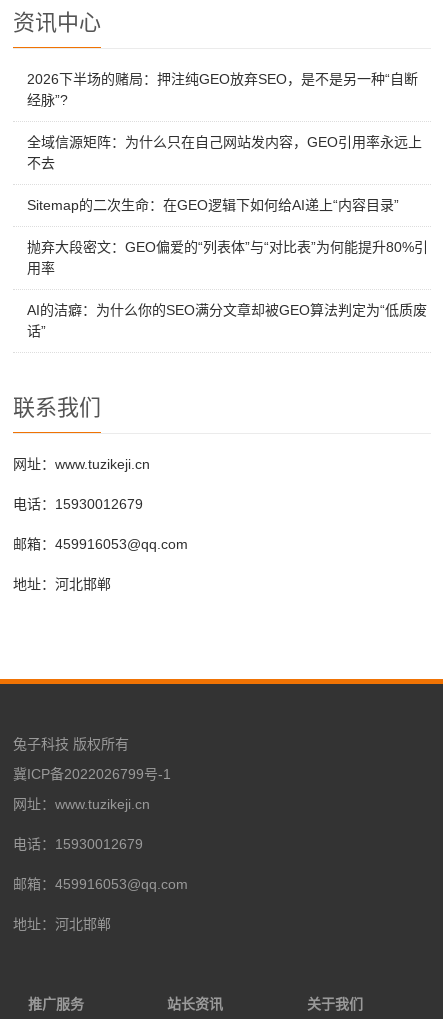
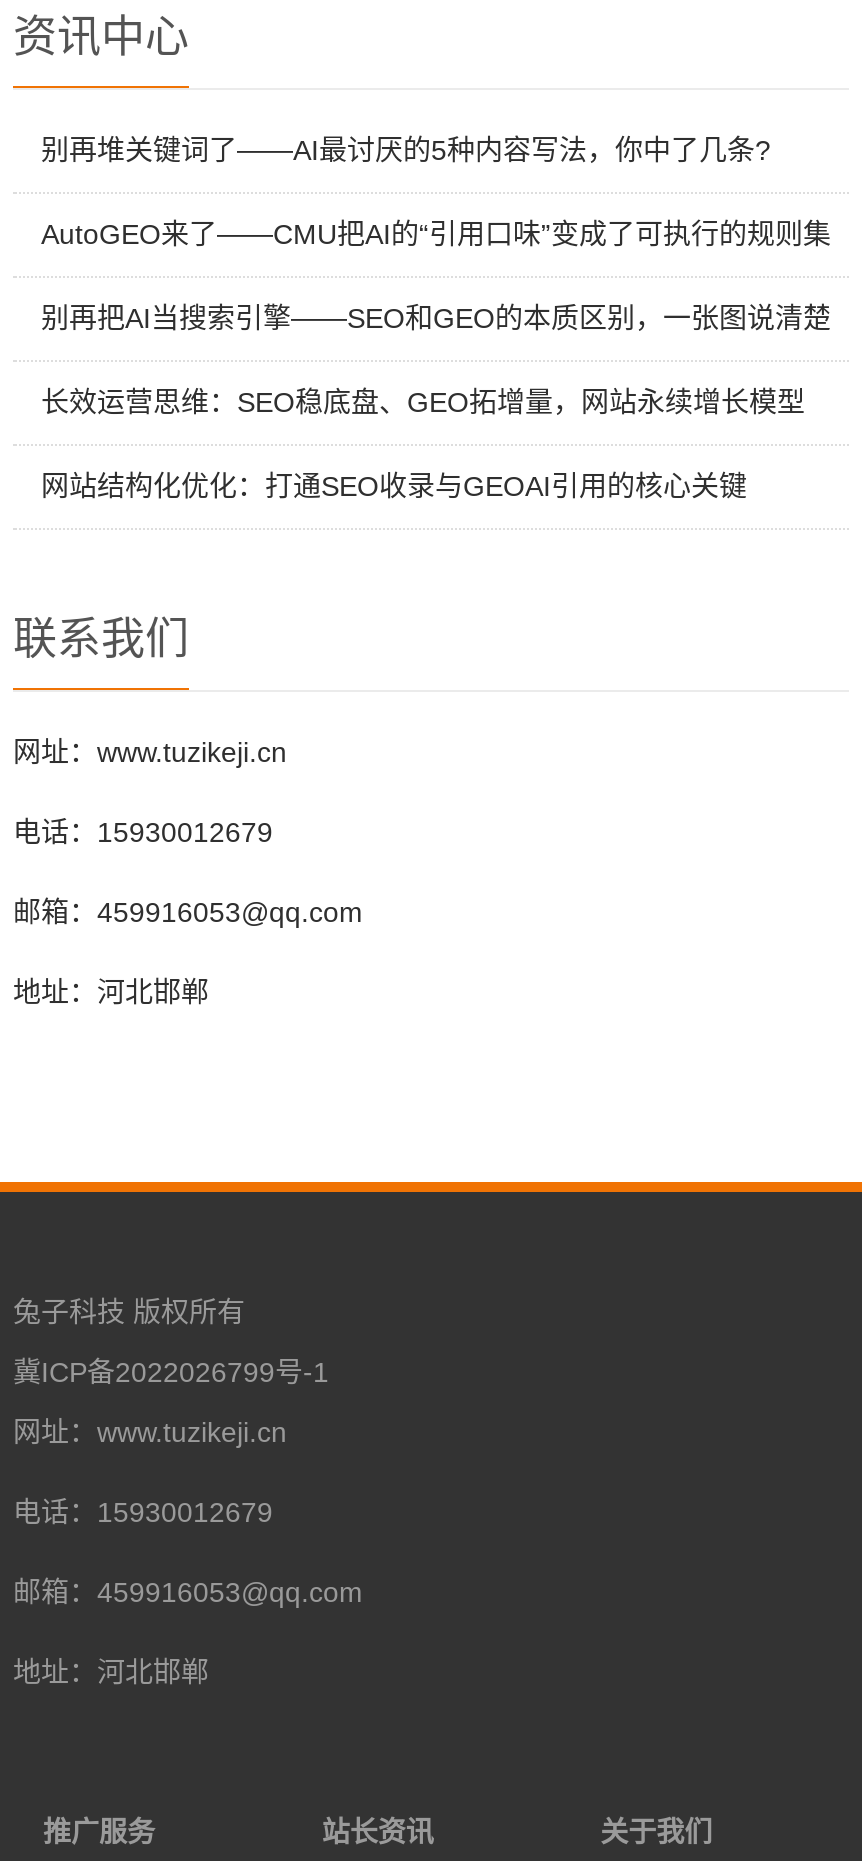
- 2026下半场的赌局：押注纯GEO放弃SEO，是不是另一种“自断
- 经脉”?
+ 别再堆关键词了——AI最讨厌的5种内容写法，你中了几条?

- 全域信源矩阵：为什么只在自己网站发内容，GEO引用率永远上
- 不去
+ AutoGEO来了——CMU把AI的“引用口味”变成了可执行的规则集

- Sitemap的二次生命：在GEO逻辑下如何给AI递上“内容目录”
+ 别再把AI当搜索引擎——SEO和GEO的本质区别，一张图说清楚

- 抛弃大段密文：GEO偏爱的“列表体”与“对比表”为何能提升80%引
- 用率
+ 长效运营思维：SEO稳底盘、GEO拓增量，网站永续增长模型

- AI的洁癖：为什么你的SEO满分文章却被GEO算法判定为“低质废
- 话”
+ 网站结构化优化：打通SEO收录与GEOAI引用的核心关键
